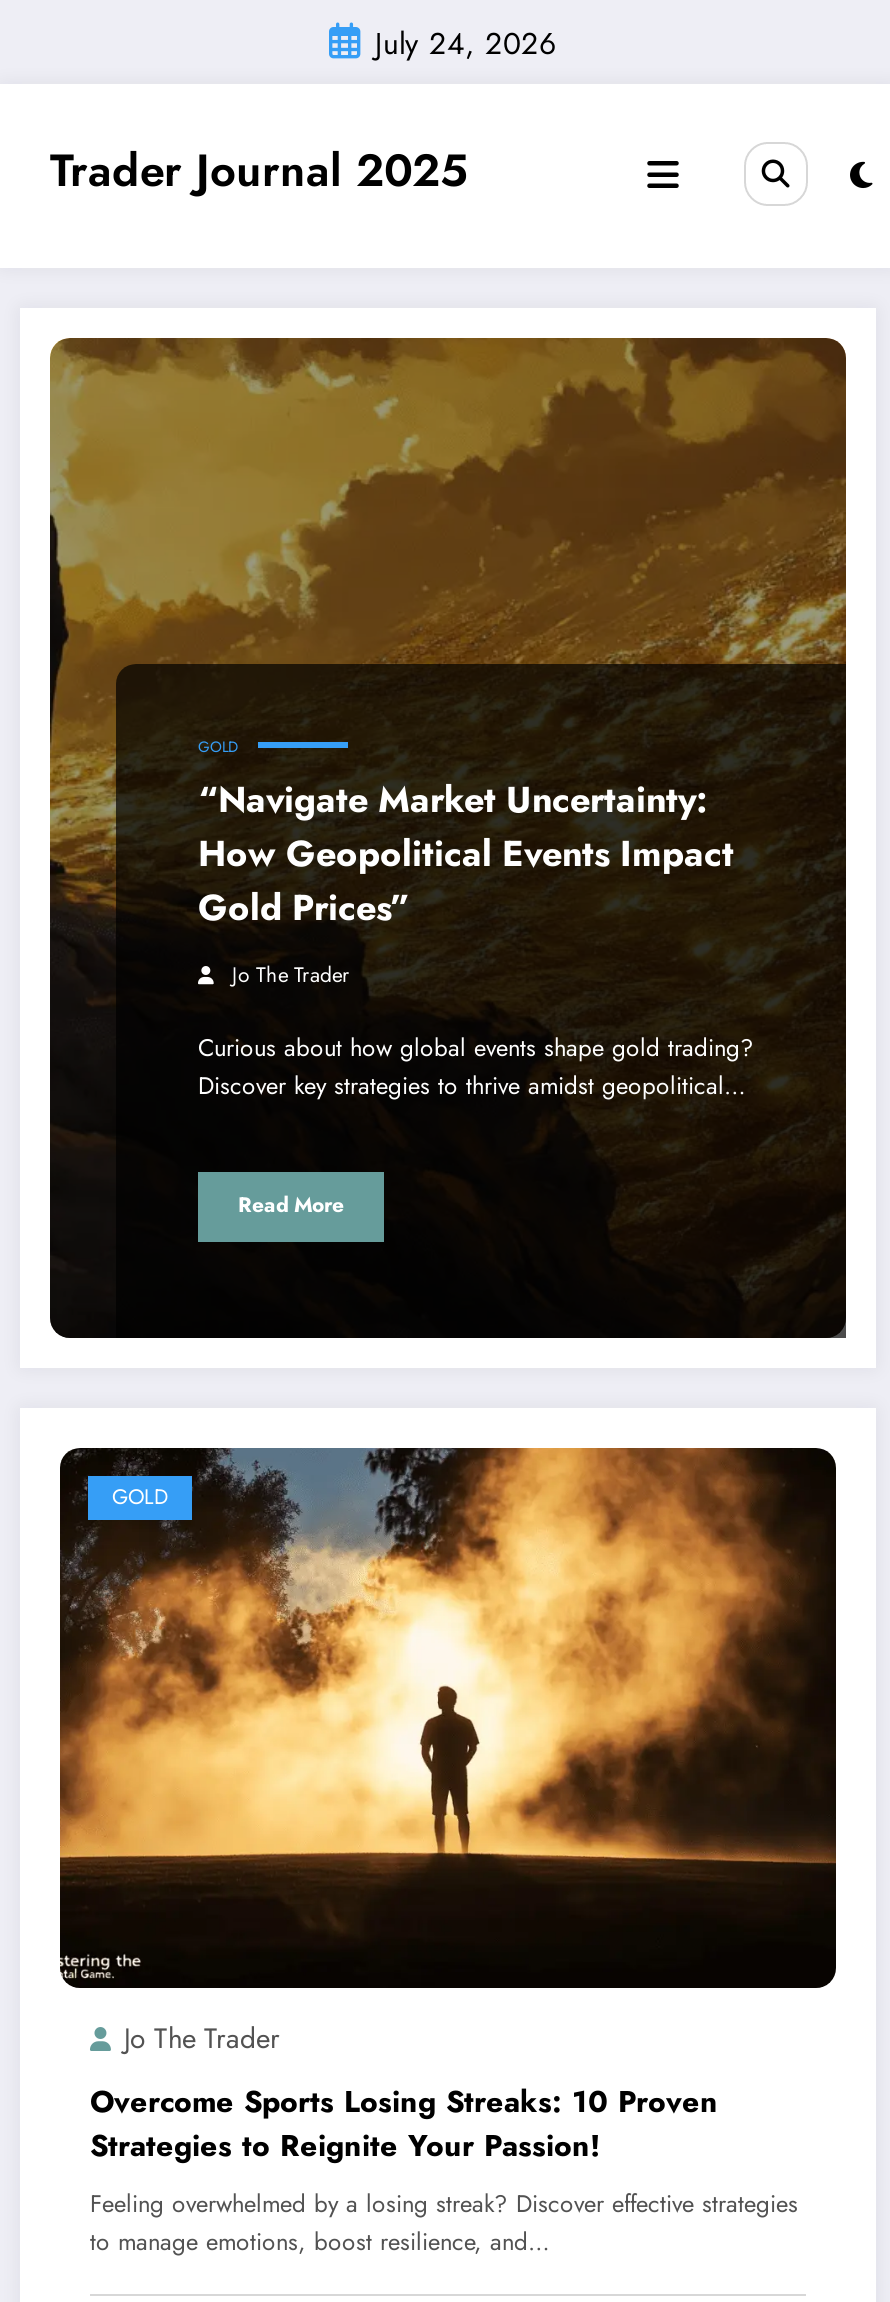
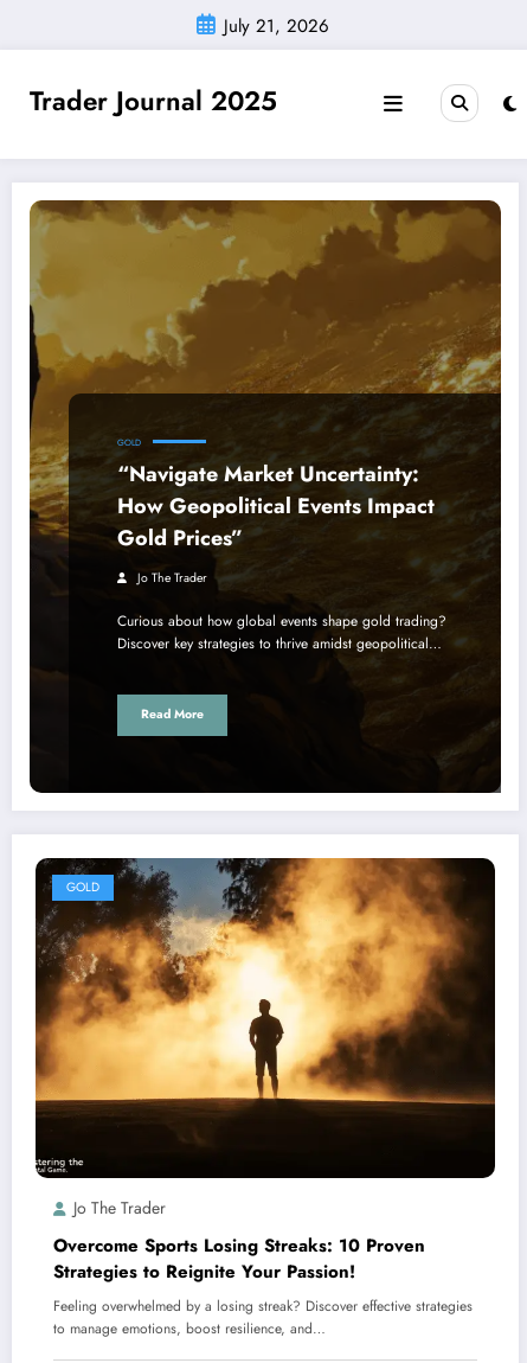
- July 24, 2026
+ July 21, 2026
